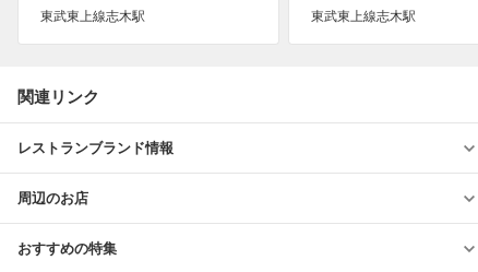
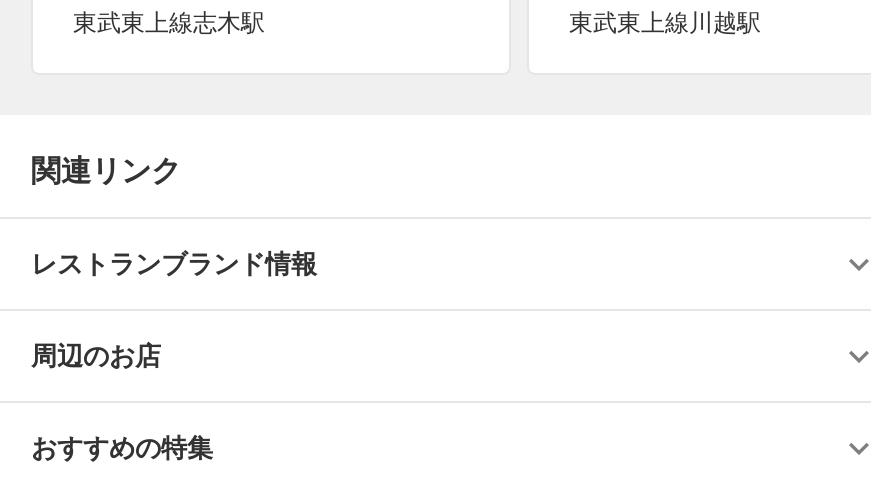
- 東武東上線志木駅
+ 東武東上線川越駅
